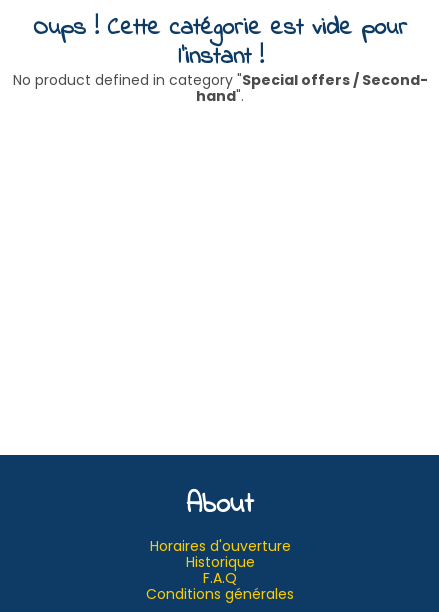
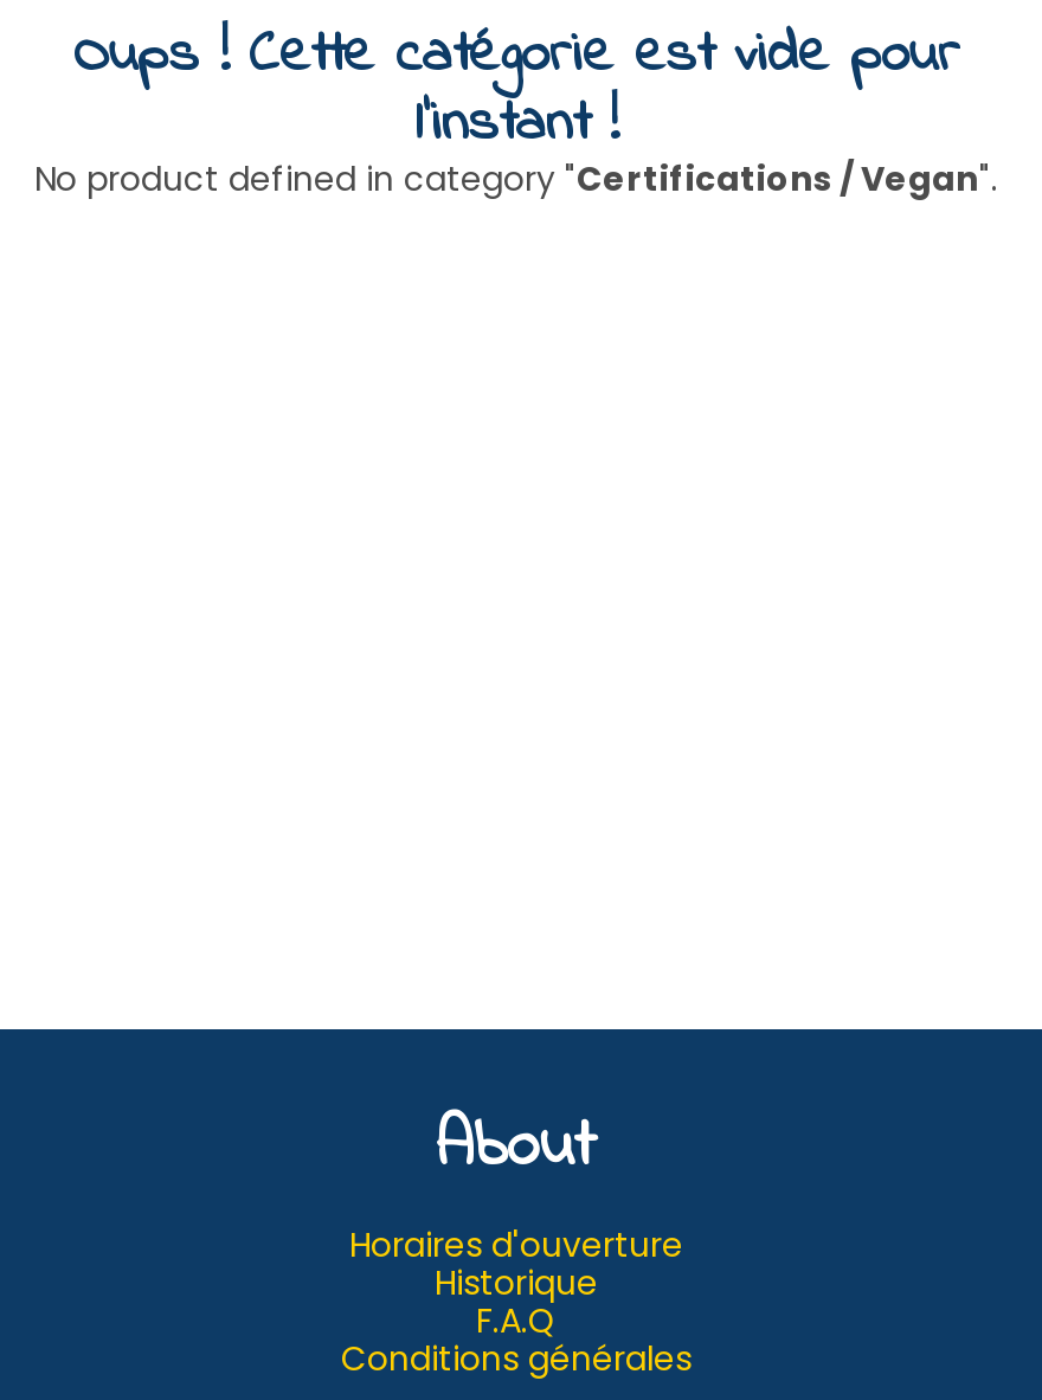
- No product defined in category " Special offers / Second-
- hand".
+ No product defined in category " Certifications / Vegan".
